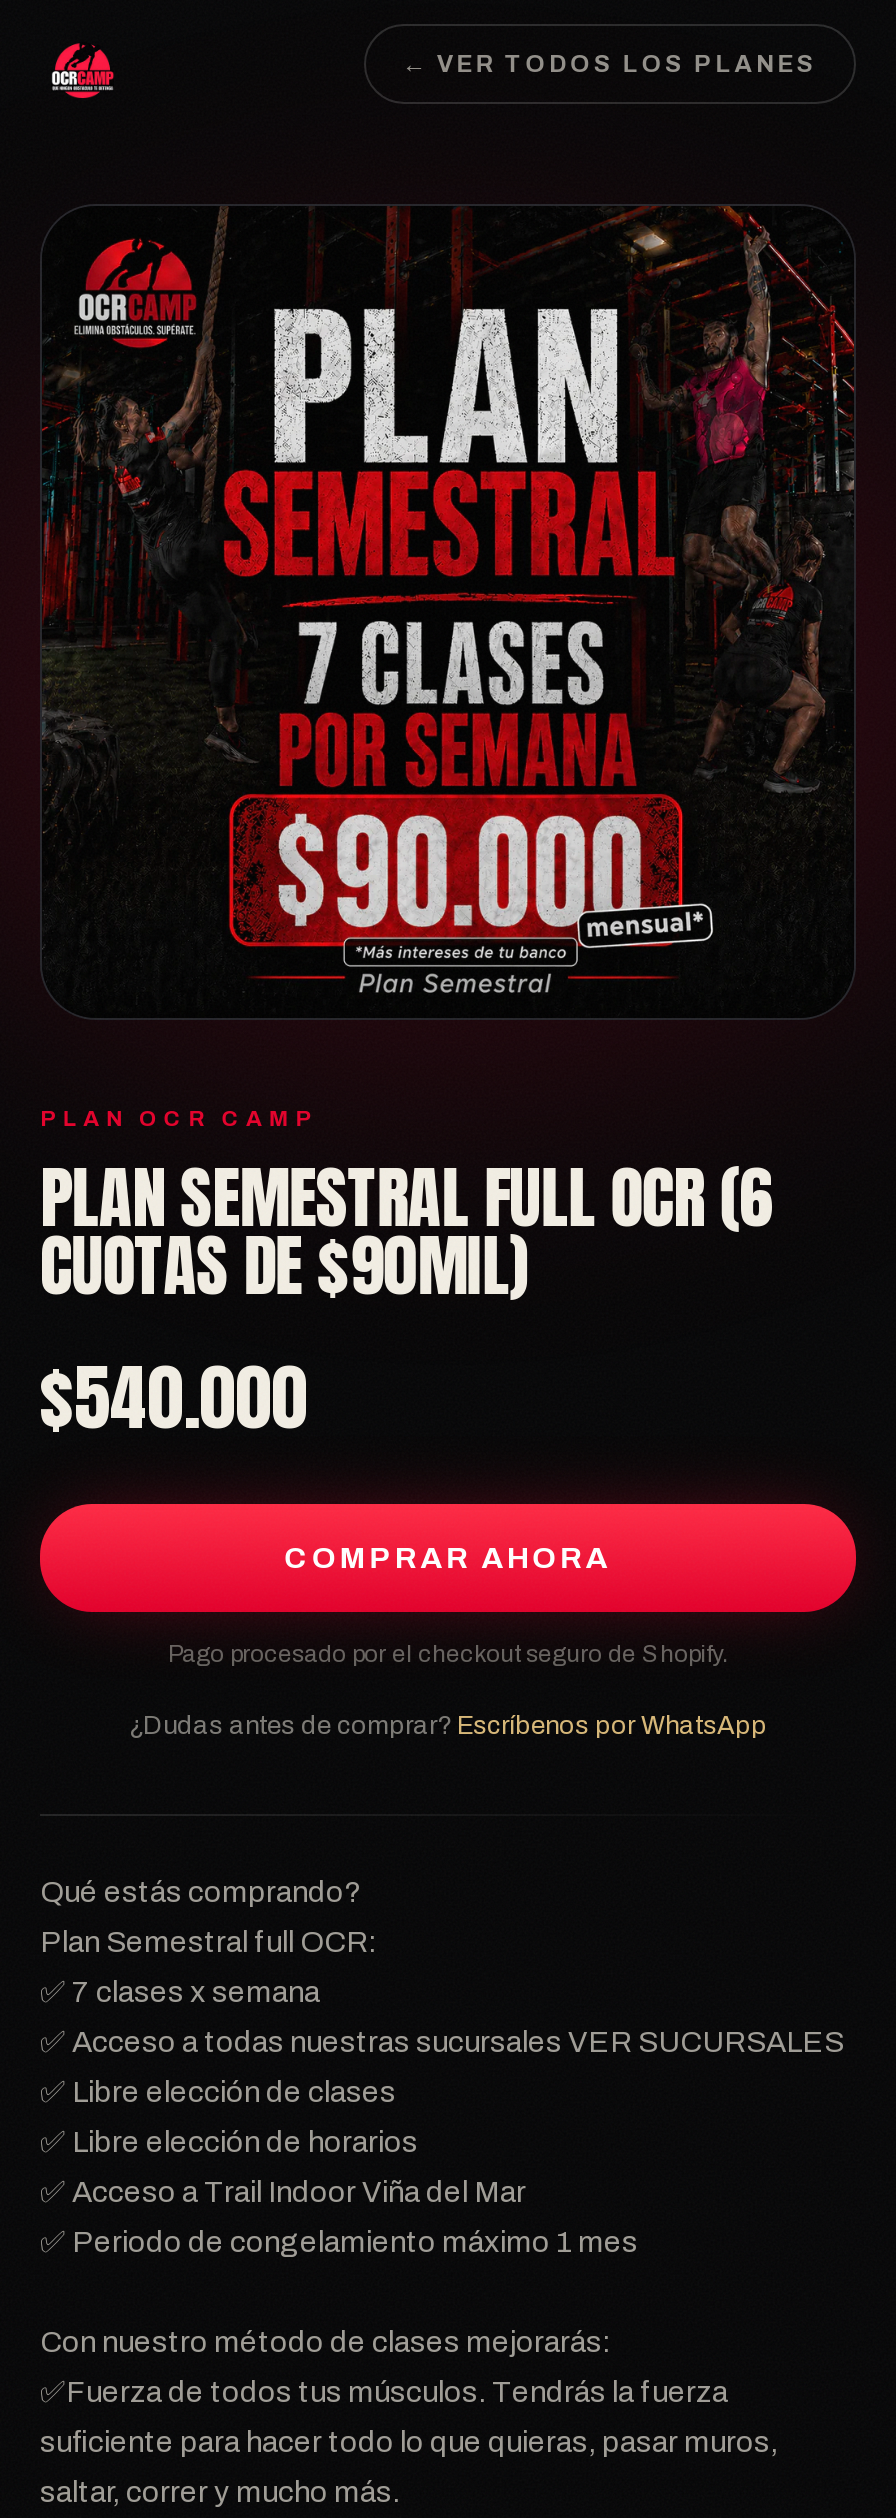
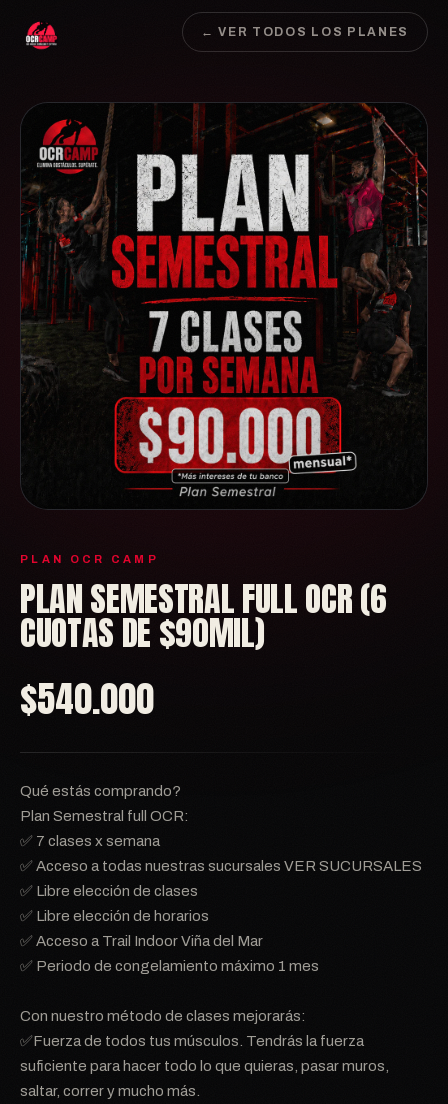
- [image]
- COMPRAR AHORA
- Pago procesado por el checkout seguro de Shopify.
- ¿Dudas antes de comprar? Escríbenos por WhatsApp
